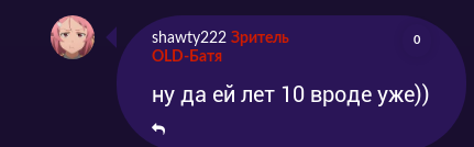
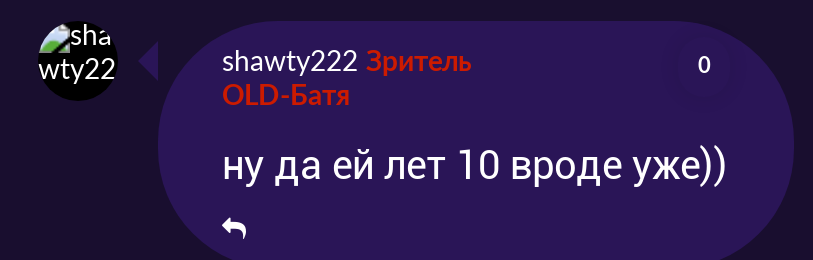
- [image]
+ [image]
